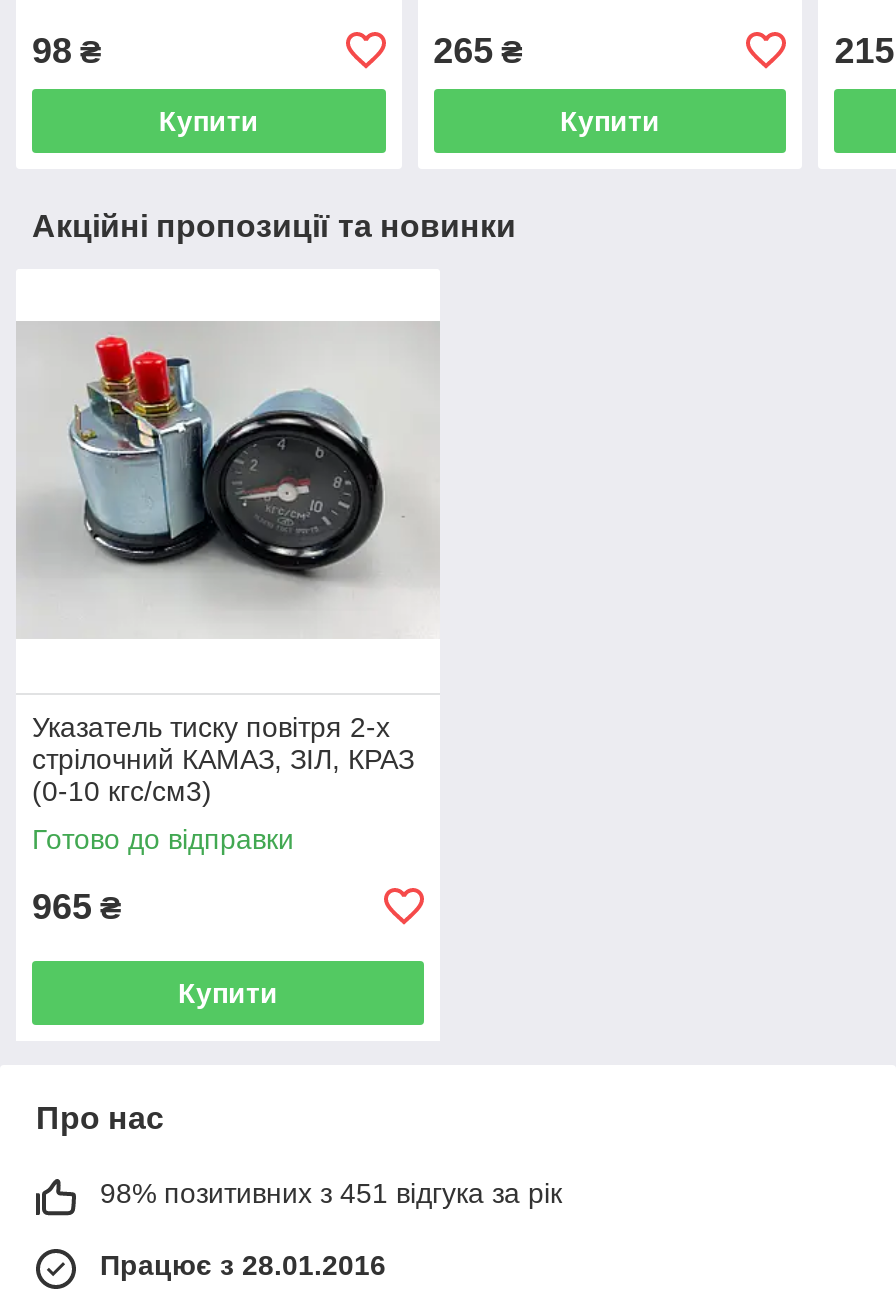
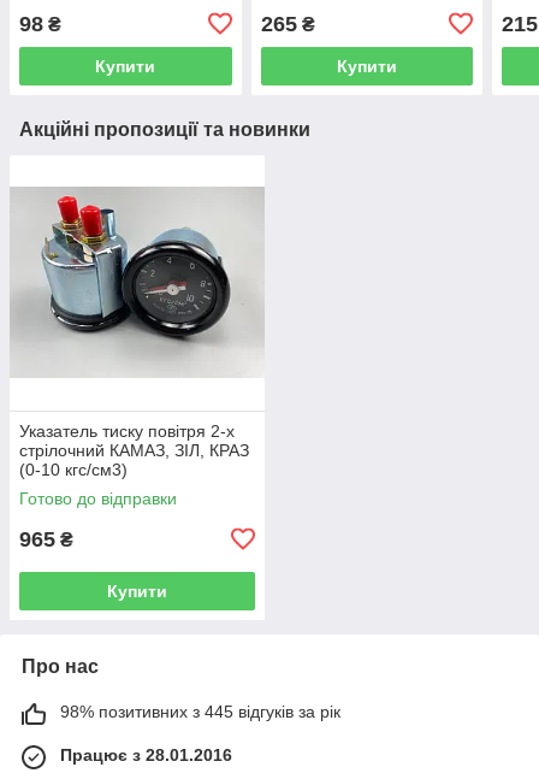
- 98% позитивних з 451 відгука за рік
+ 98% позитивних з 445 відгуків за рік
